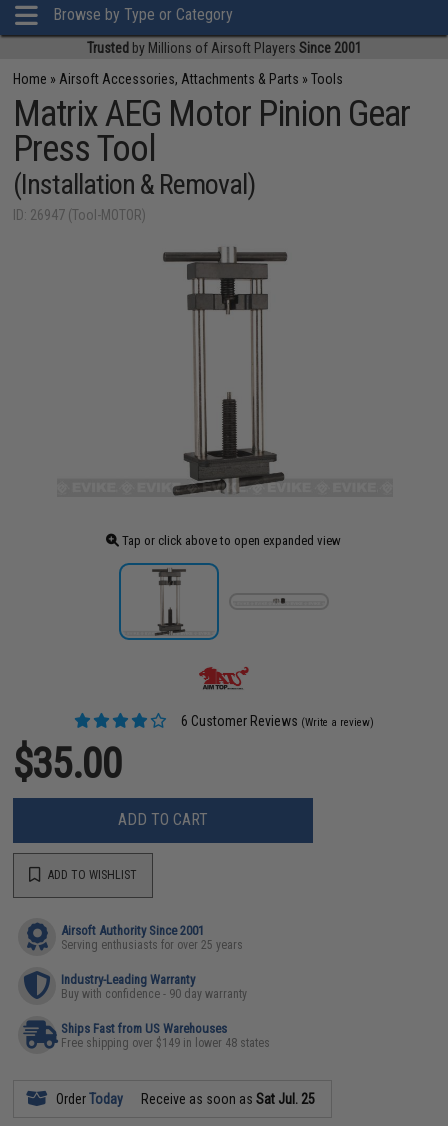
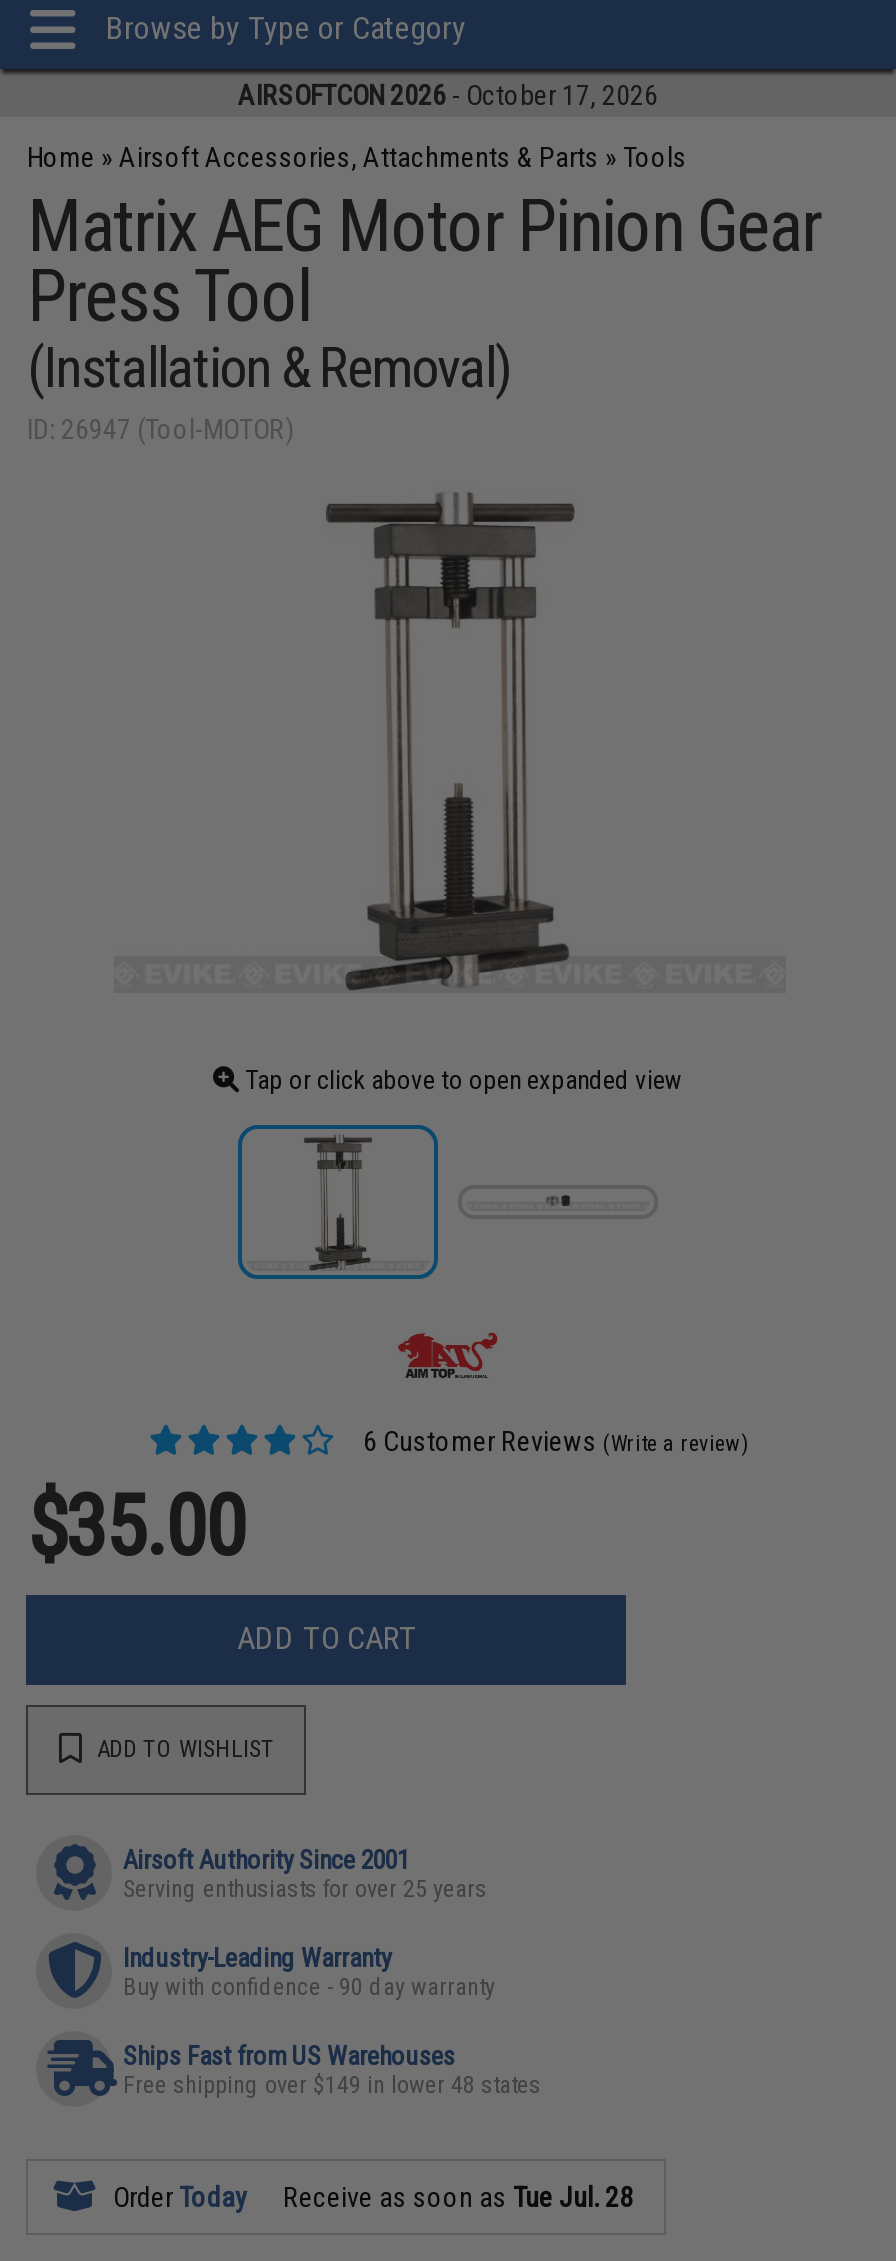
- Trusted by Millions of Airsoft Players Since 2001
+ AIRSOFTCON 2026 - October 17, 2026

- Receive as soon as Sat Jul. 25
+ Receive as soon as Tue Jul. 28
